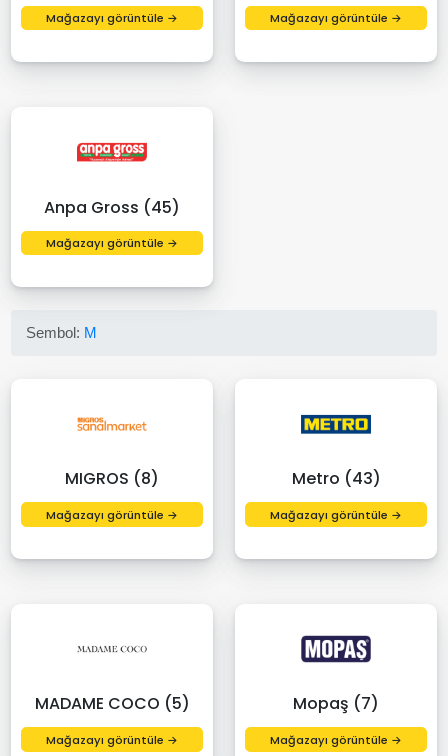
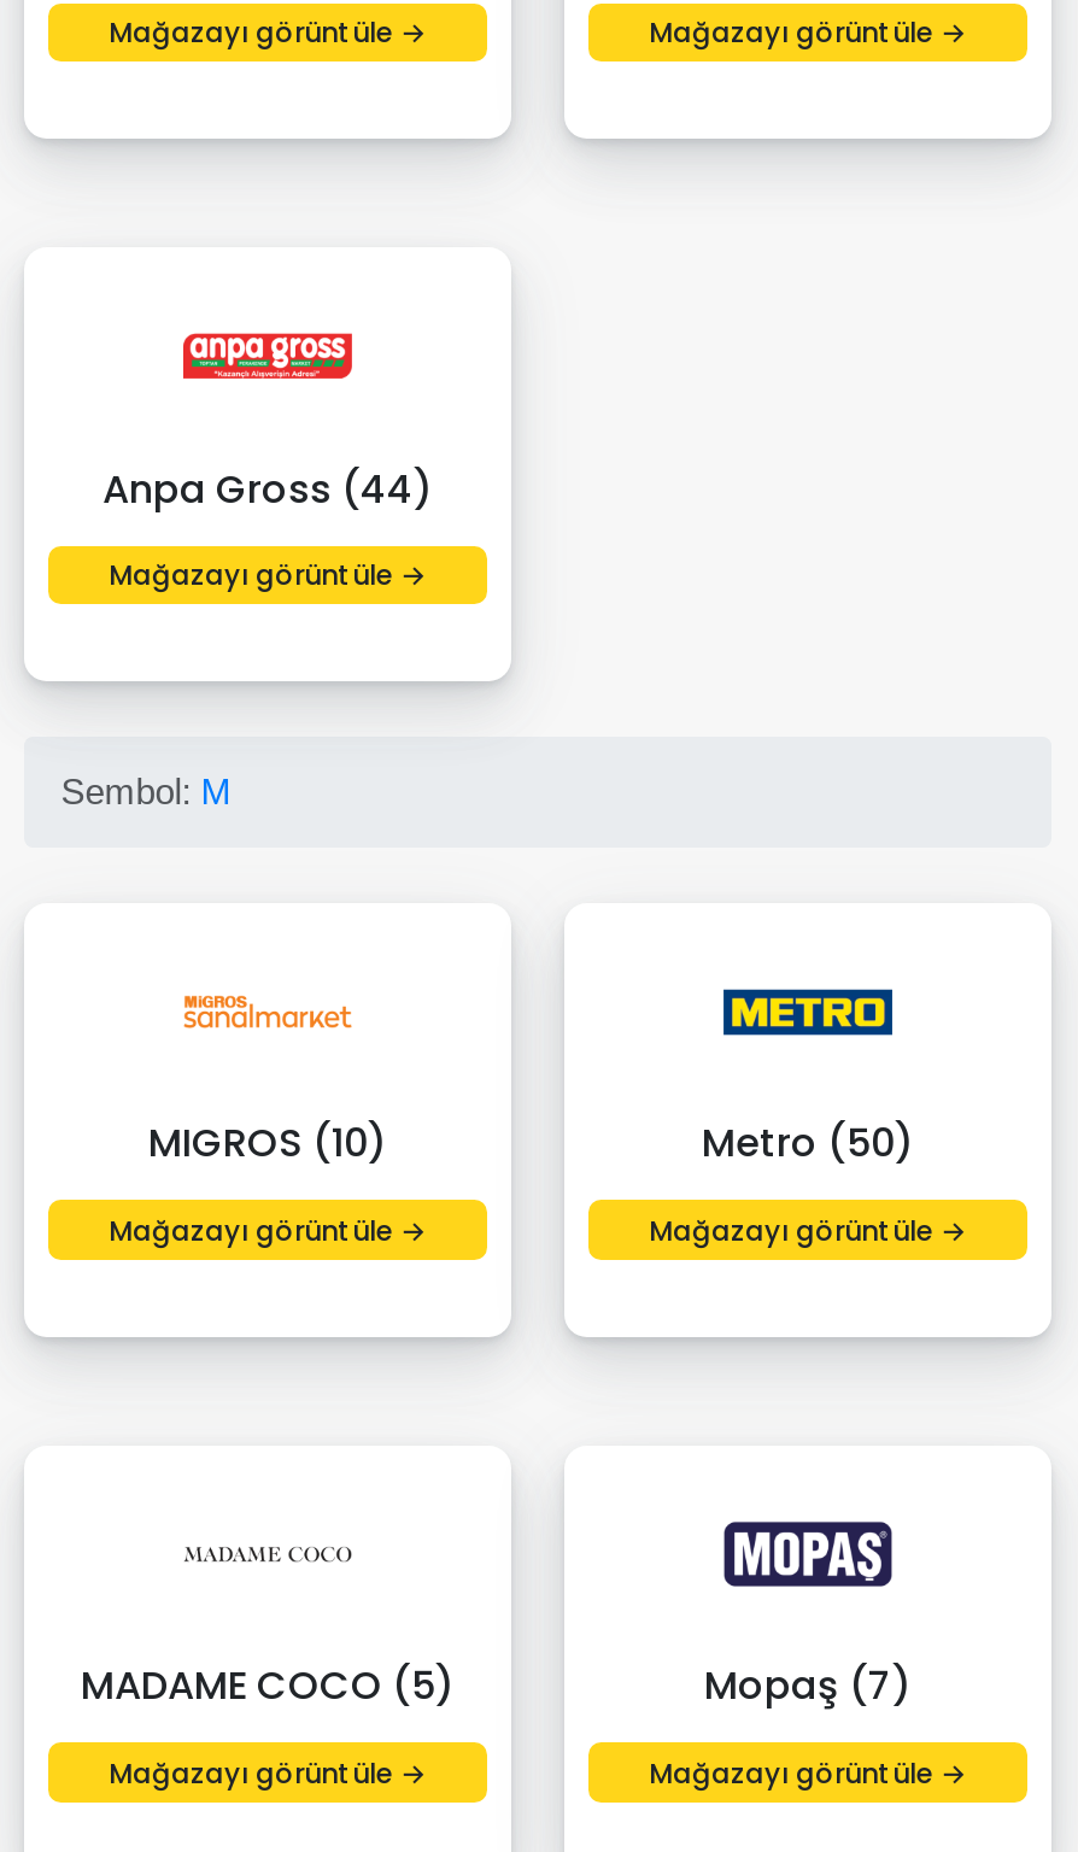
- Anpa Gross (45)
+ Anpa Gross (44)

- MIGROS (8)
+ MIGROS (10)

- Metro (43)
+ Metro (50)
